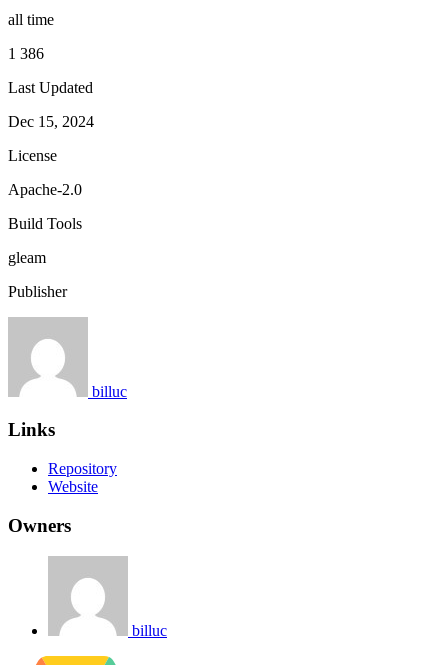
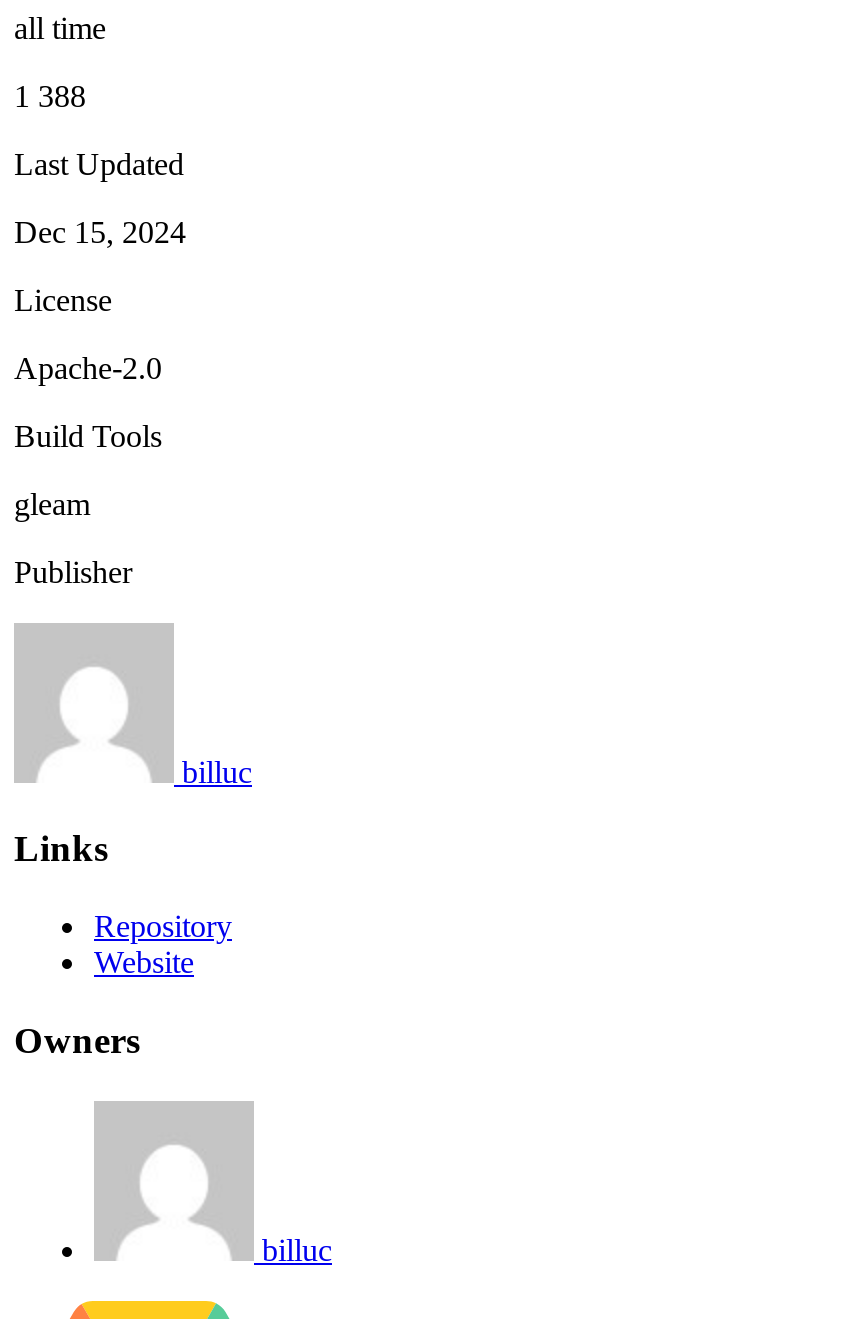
- 1 386
+ 1 388
